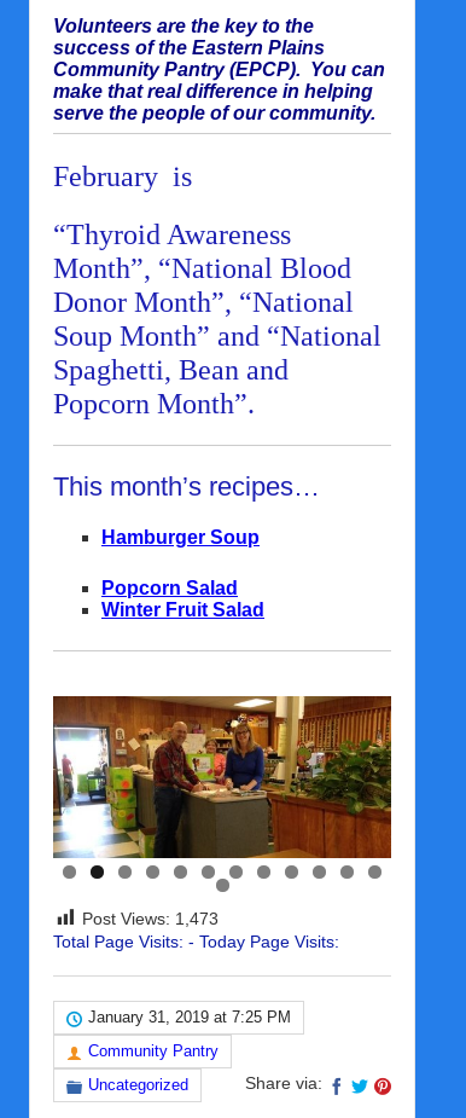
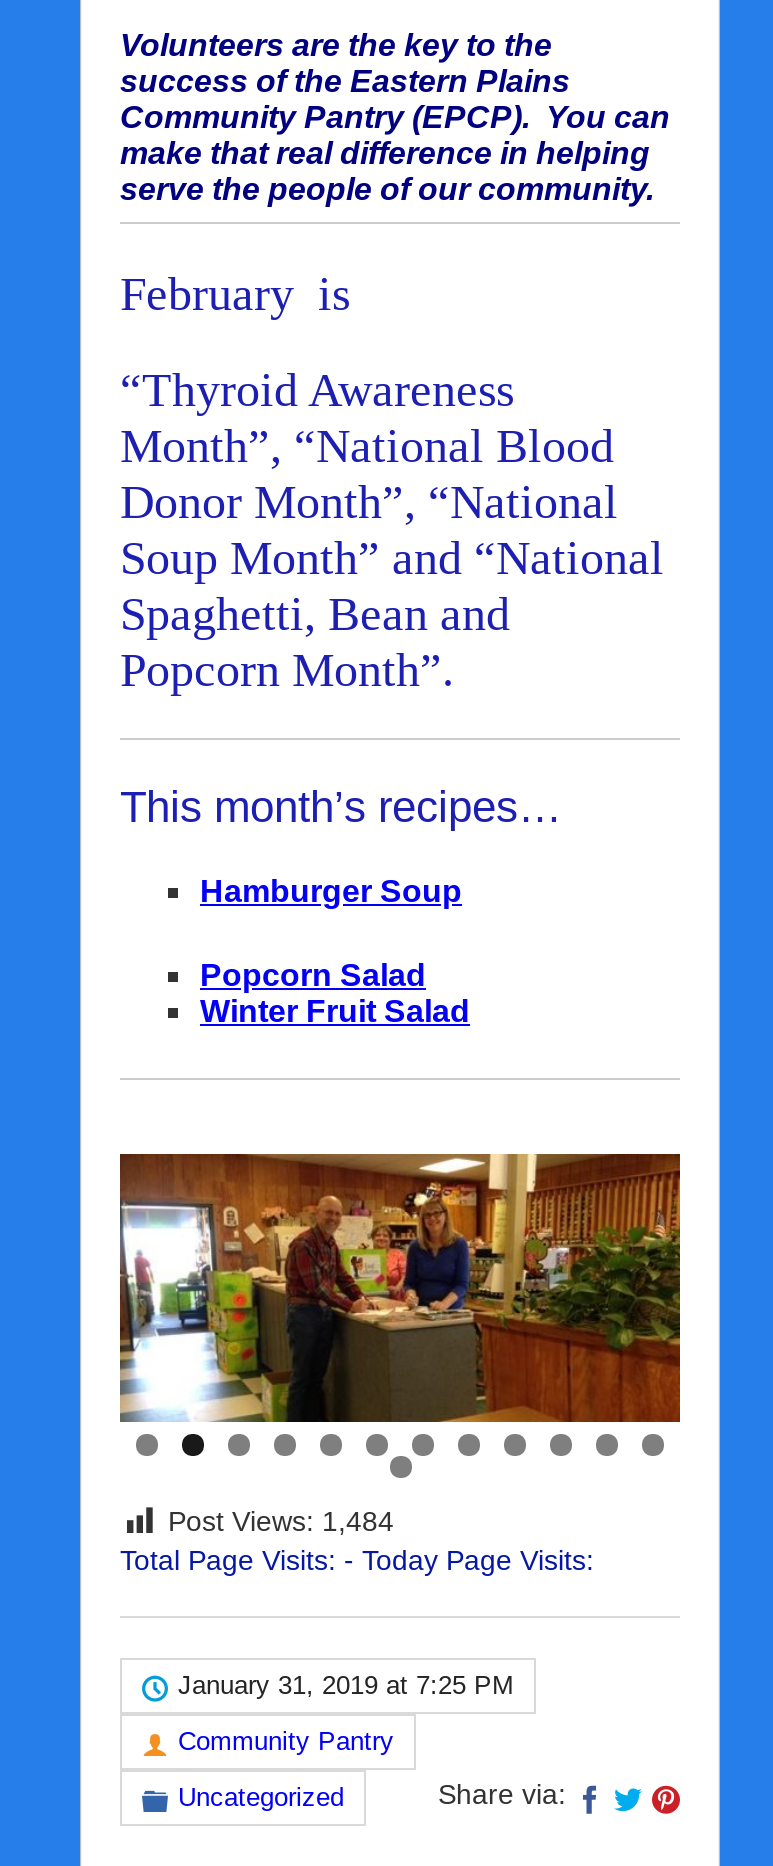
- Post Views: 1,473
+ Post Views: 1,484
